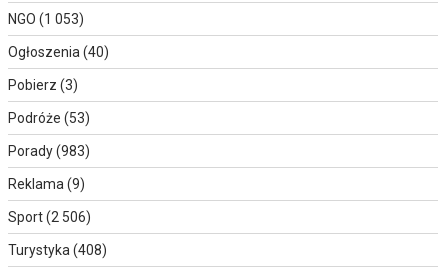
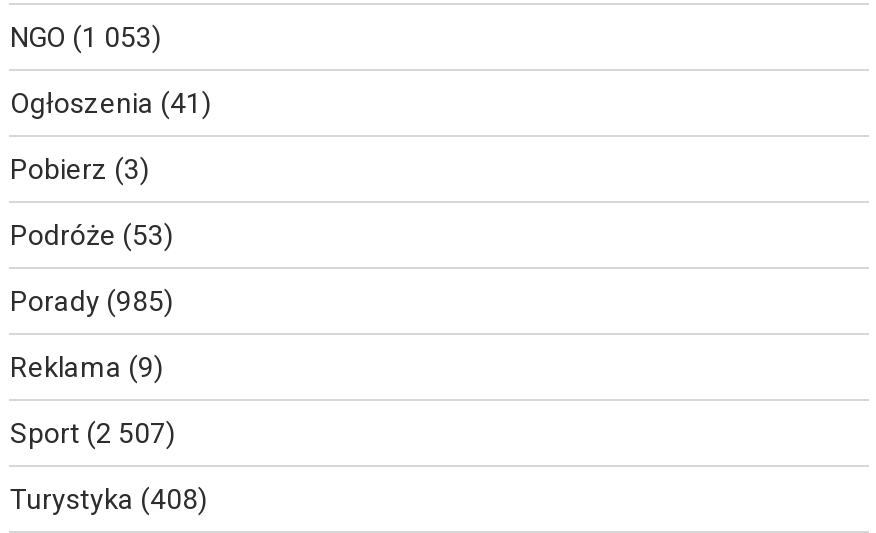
- Ogłoszenia (40)
+ Ogłoszenia (41)

- Porady (983)
+ Porady (985)

- Sport (2 506)
+ Sport (2 507)
